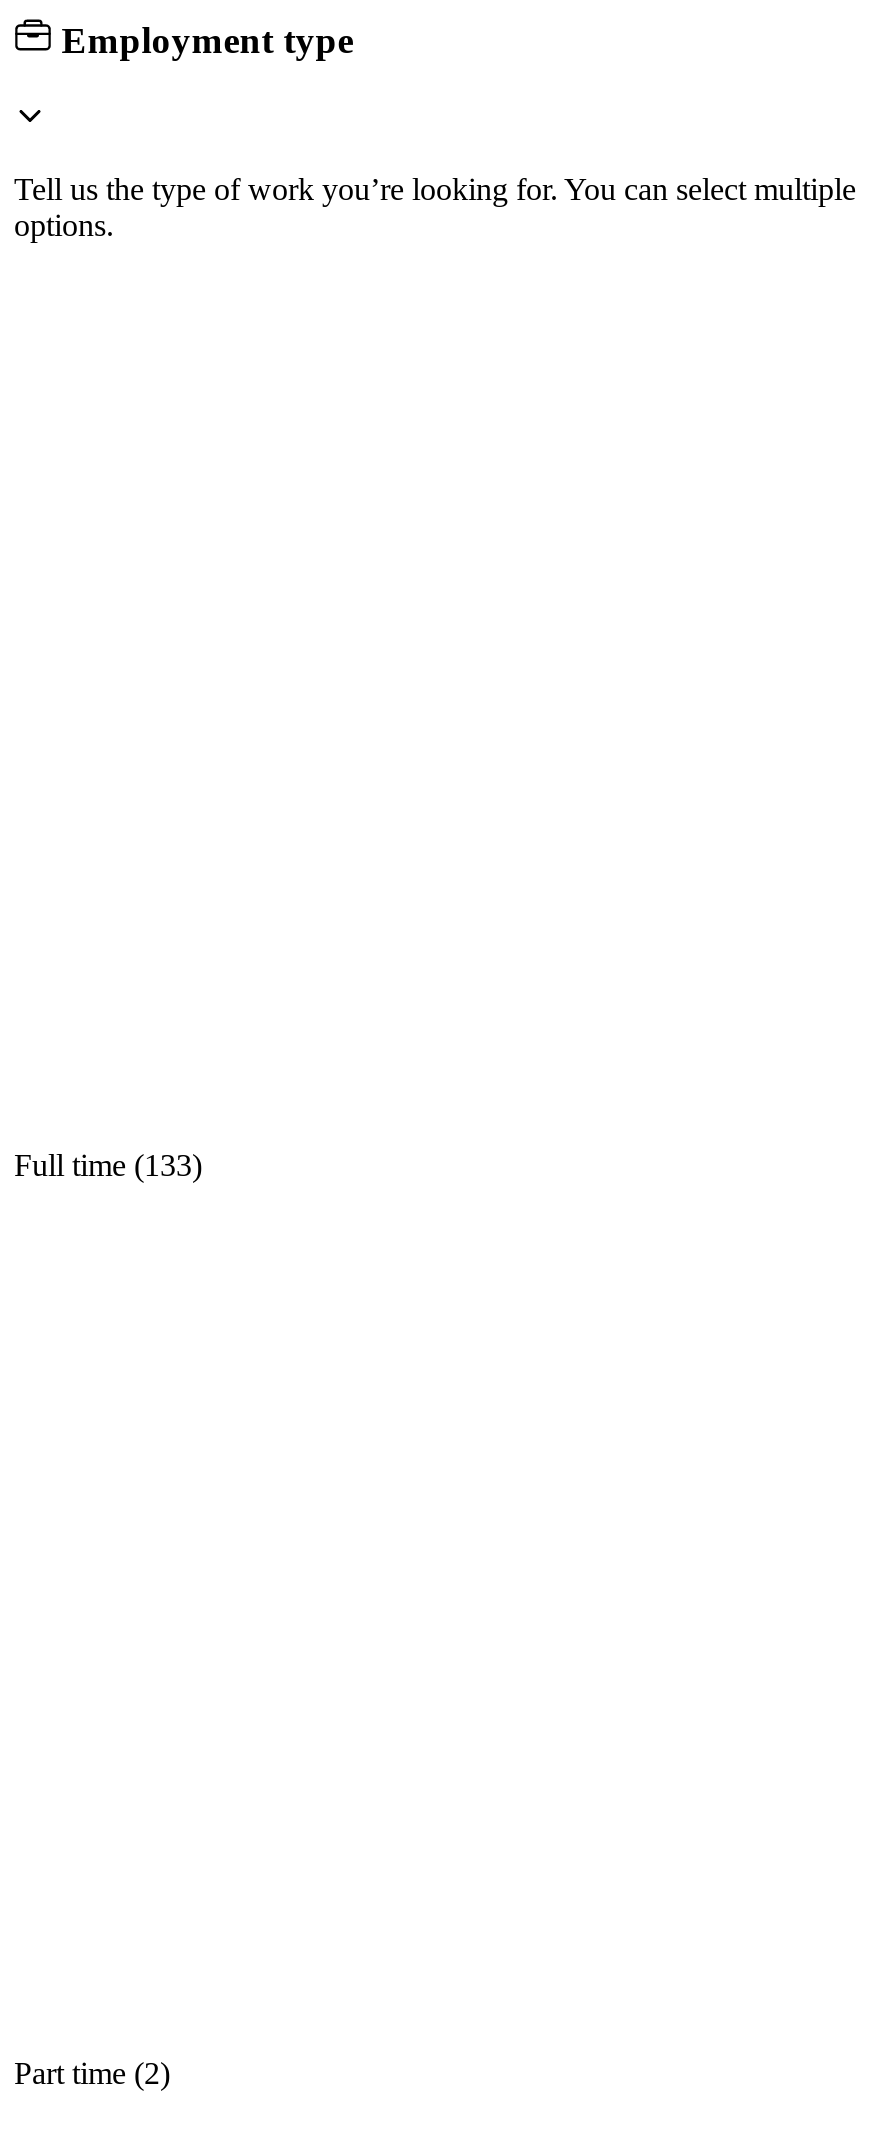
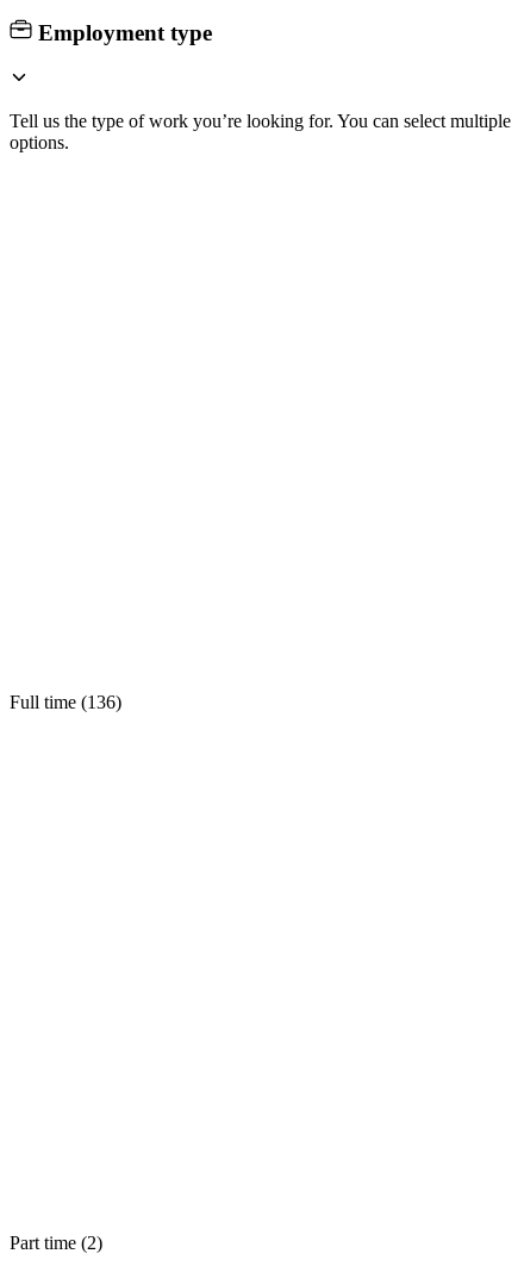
- Full time (133)
+ Full time (136)
